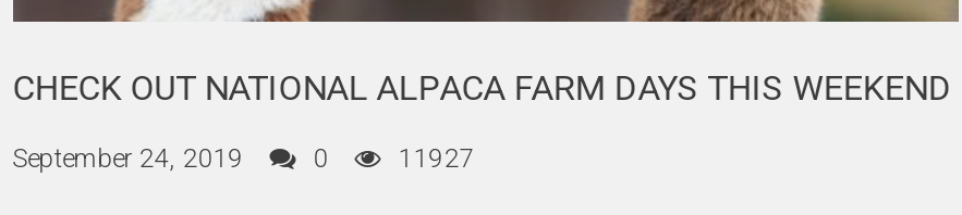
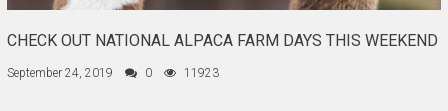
- 11927
+ 11923
